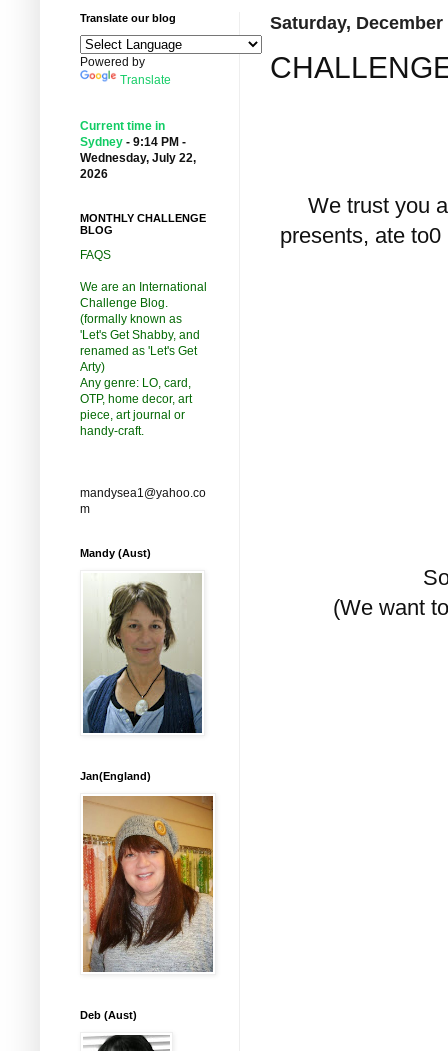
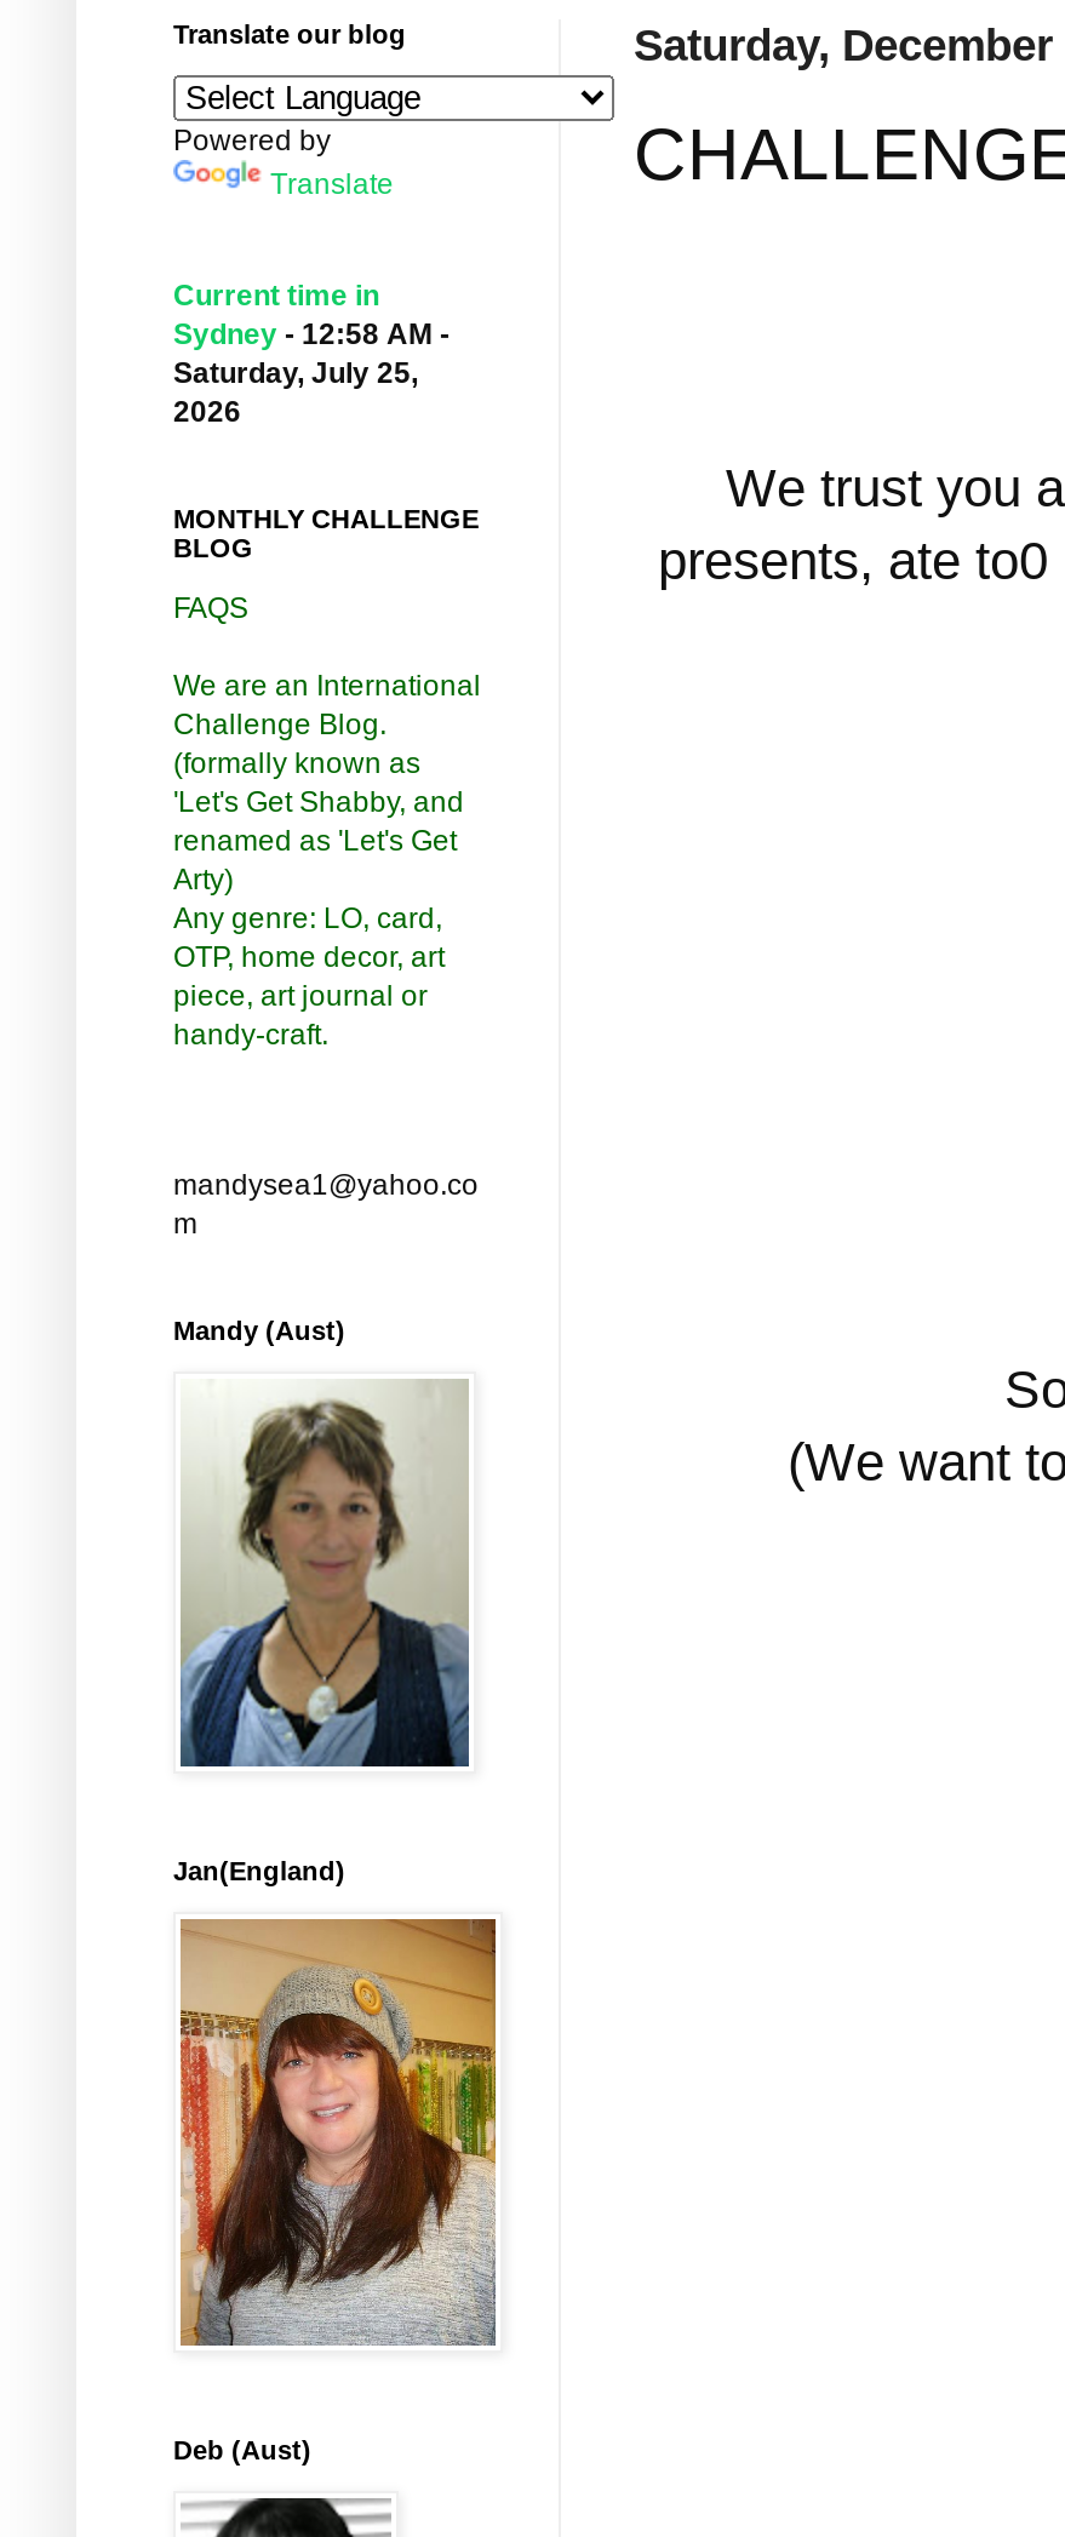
- Sydney - 9:14 PM -
+ Sydney - 12:58 AM -

- Wednesday, July 22,
+ Saturday, July 25,
